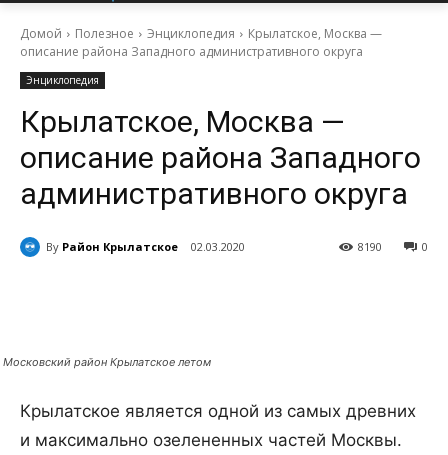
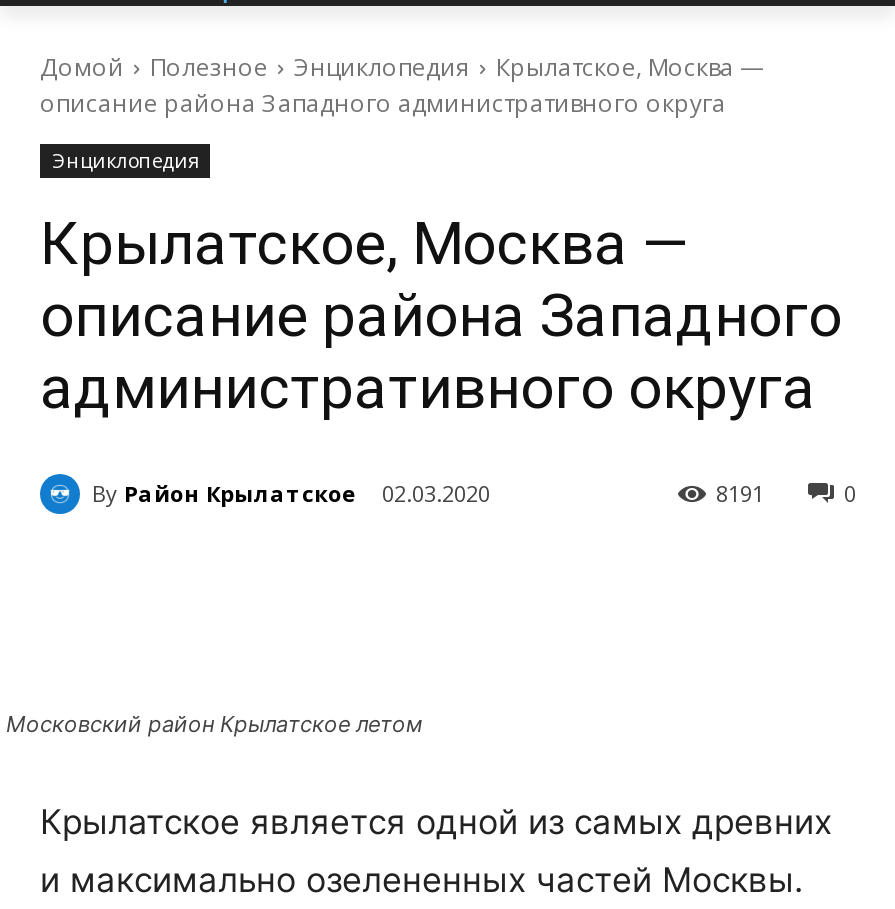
- 8190
+ 8191
